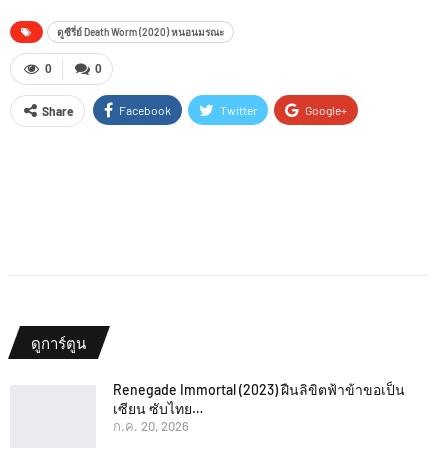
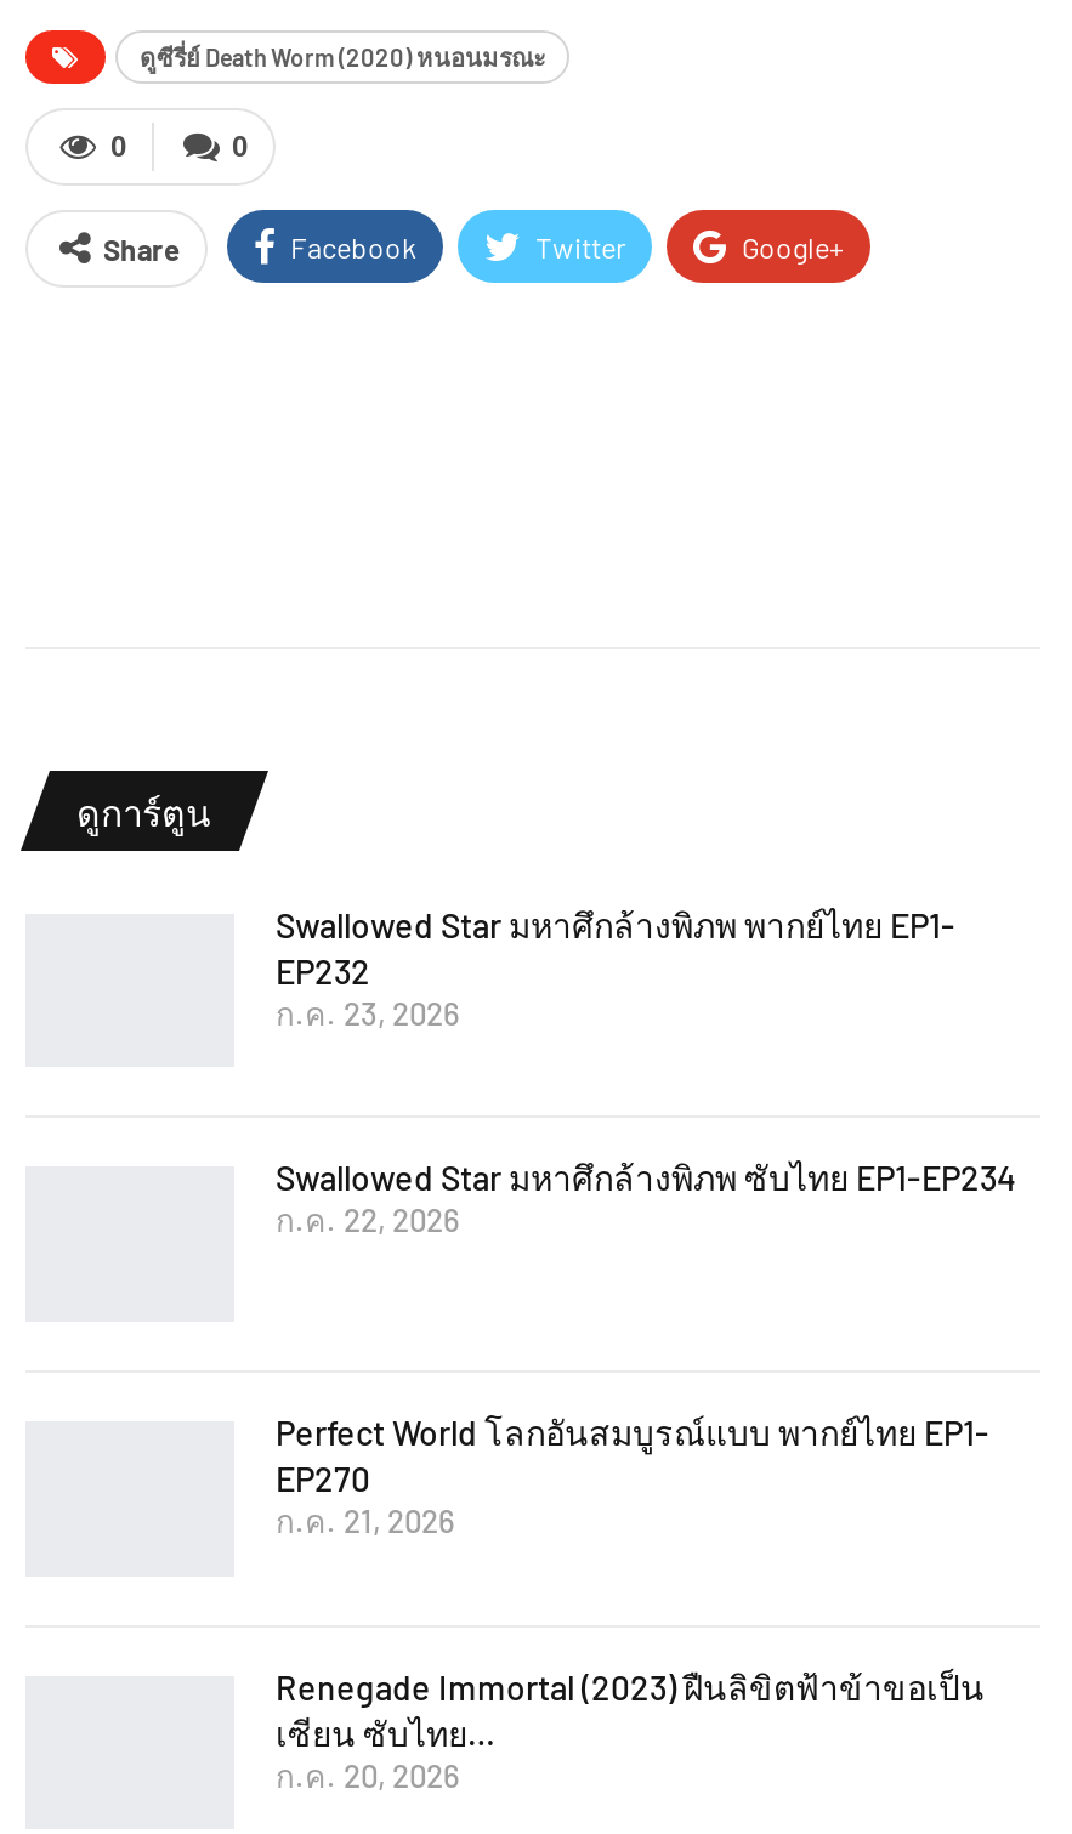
+ Swallowed Star มหาศึกล้างพิภพ พากย์ไทย EP1-
+ EP232
+ ก.ค. 23, 2026

+ Swallowed Star มหาศึกล้างพิภพ ซับไทย EP1-EP234
+ ก.ค. 22, 2026

+ Perfect World โลกอันสมบูรณ์แบบ พากย์ไทย EP1-
+ EP270
+ ก.ค. 21, 2026
